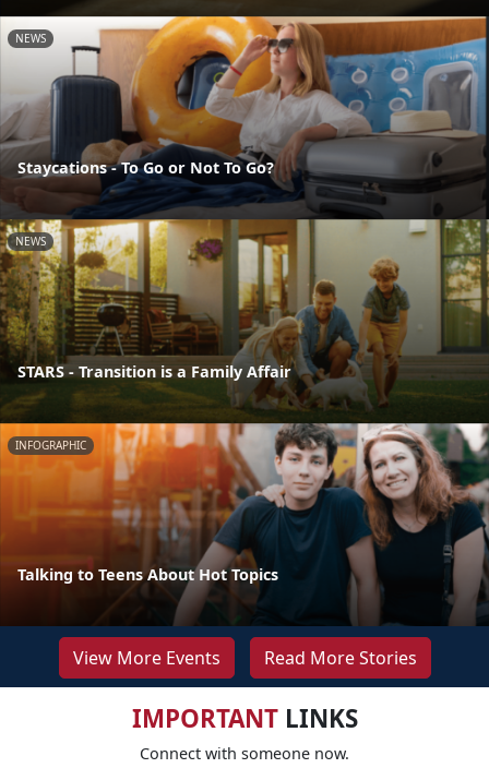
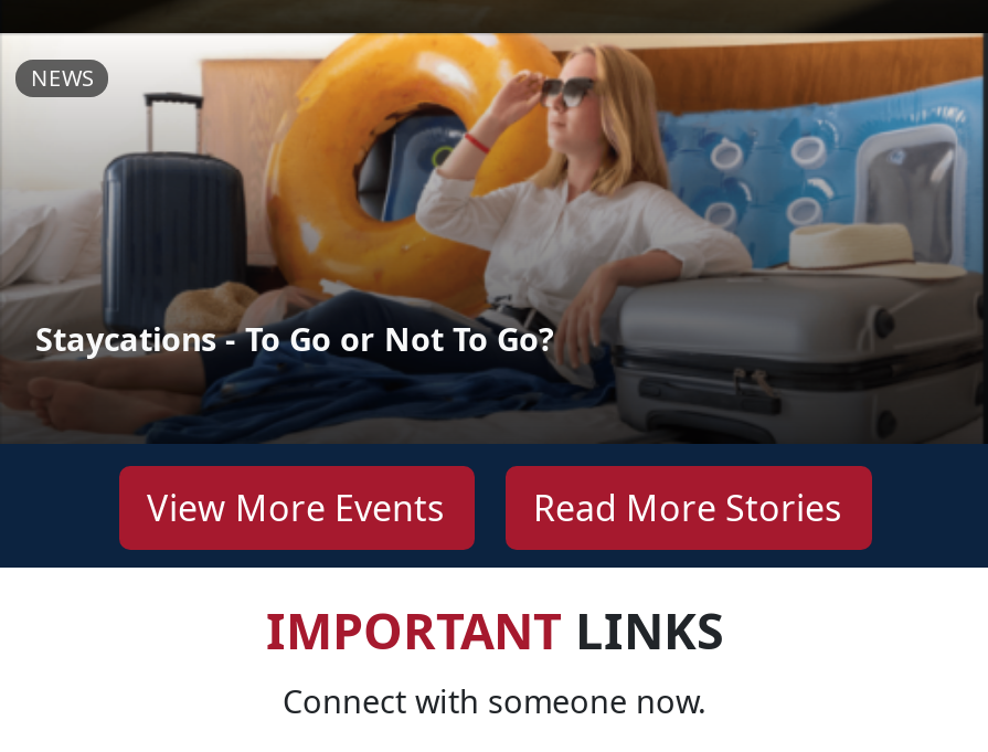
- [image]
- NEWS

- STARS - Transition is a Family Affair

- INFOGRAPHIC

- Talking to Teens About Hot Topics
